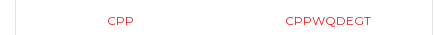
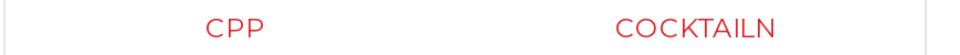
- CPPWQDEGT
+ COCKTAILN
